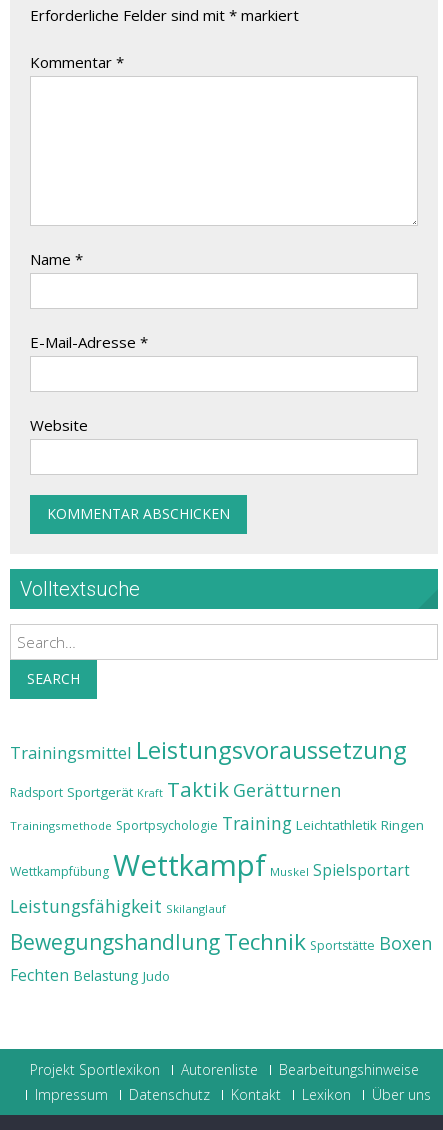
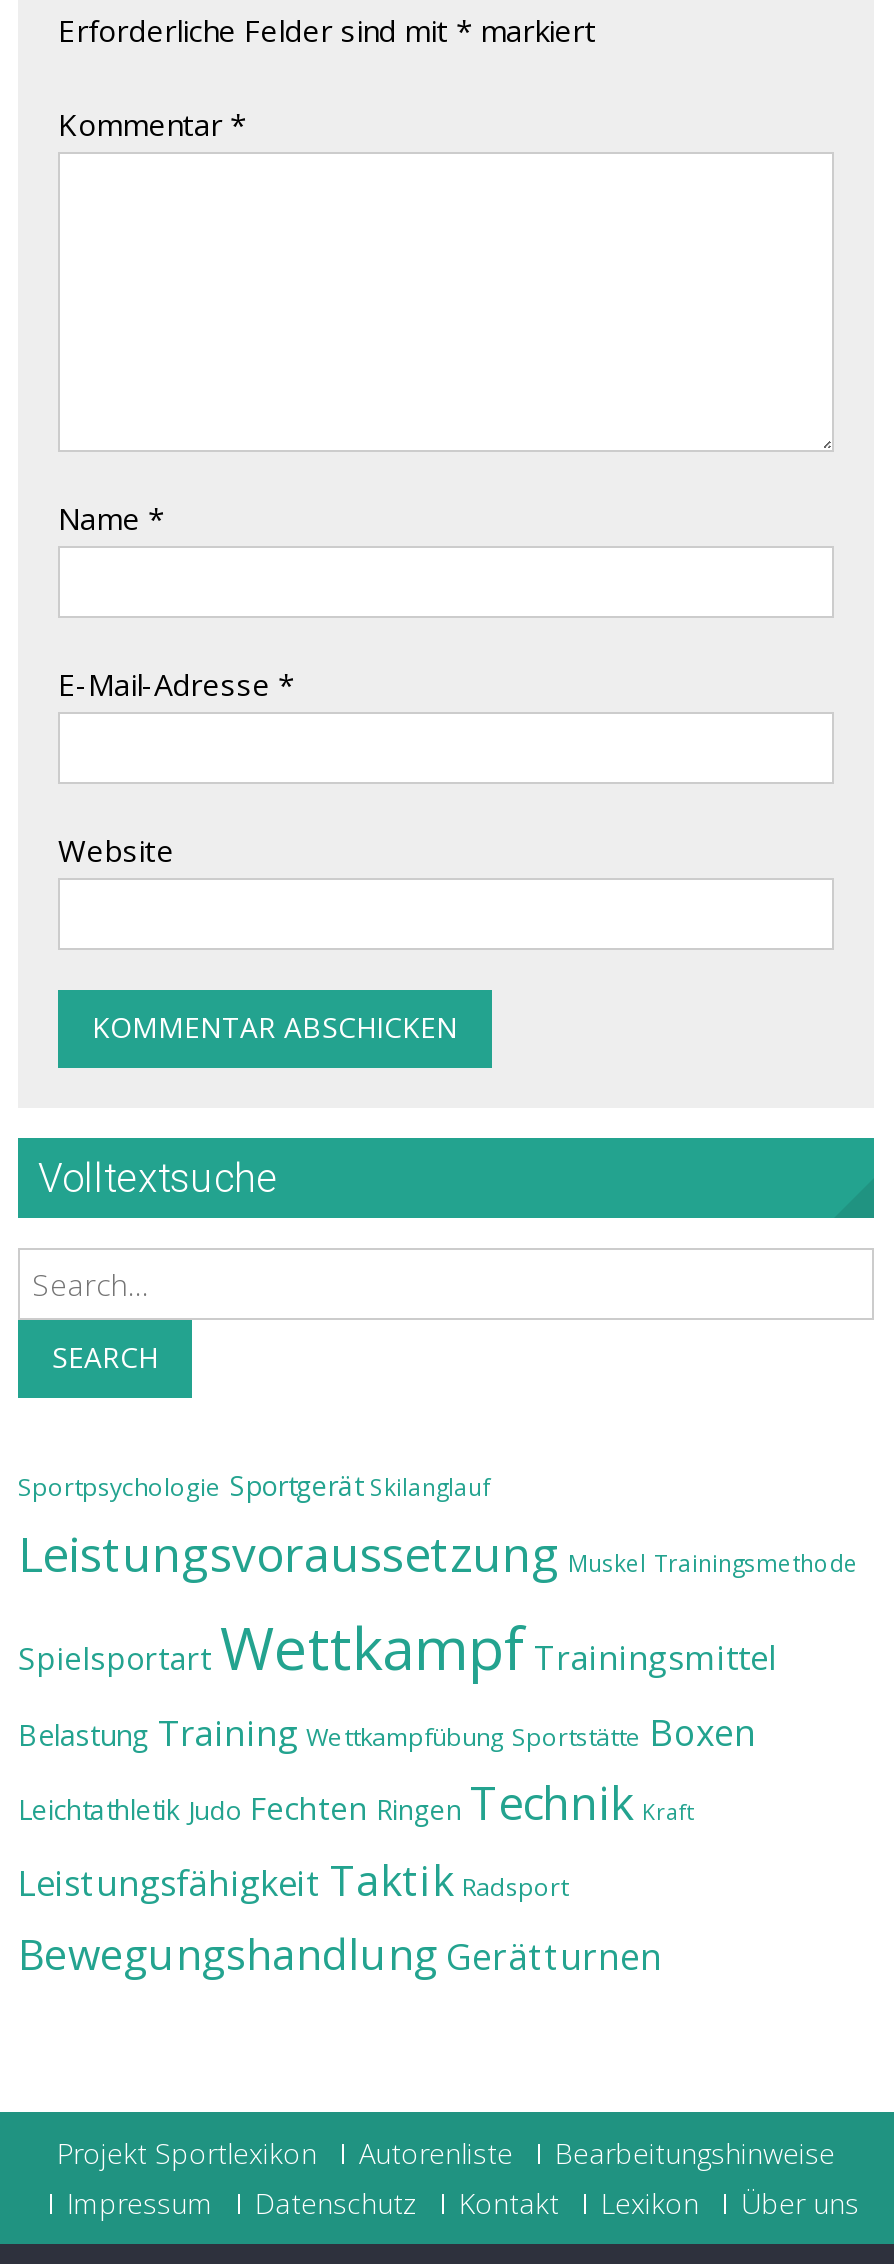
- Trainingsmittel Leistungsvoraussetzung
- Radsport Sportgerät Kraft Taktik Gerätturnen
- Trainingsmethode Sportpsychologie Training Leichtathletik Ringen
- Wettkampfübung Wettkampf Muskel Spielsportart
- Leistungsfähigkeit Skilanglauf
- Bewegungshandlung Technik Sportstätte Boxen
- Fechten Belastung Judo
+ Sportpsychologie Sportgerät Skilanglauf
+ Leistungsvoraussetzung Muskel Trainingsmethode
+ Spielsportart Wettkampf Trainingsmittel
+ Belastung Training Wettkampfübung Sportstätte Boxen
+ Leichtathletik Judo Fechten Ringen Technik Kraft
+ Leistungsfähigkeit Taktik Radsport
+ Bewegungshandlung Gerätturnen
